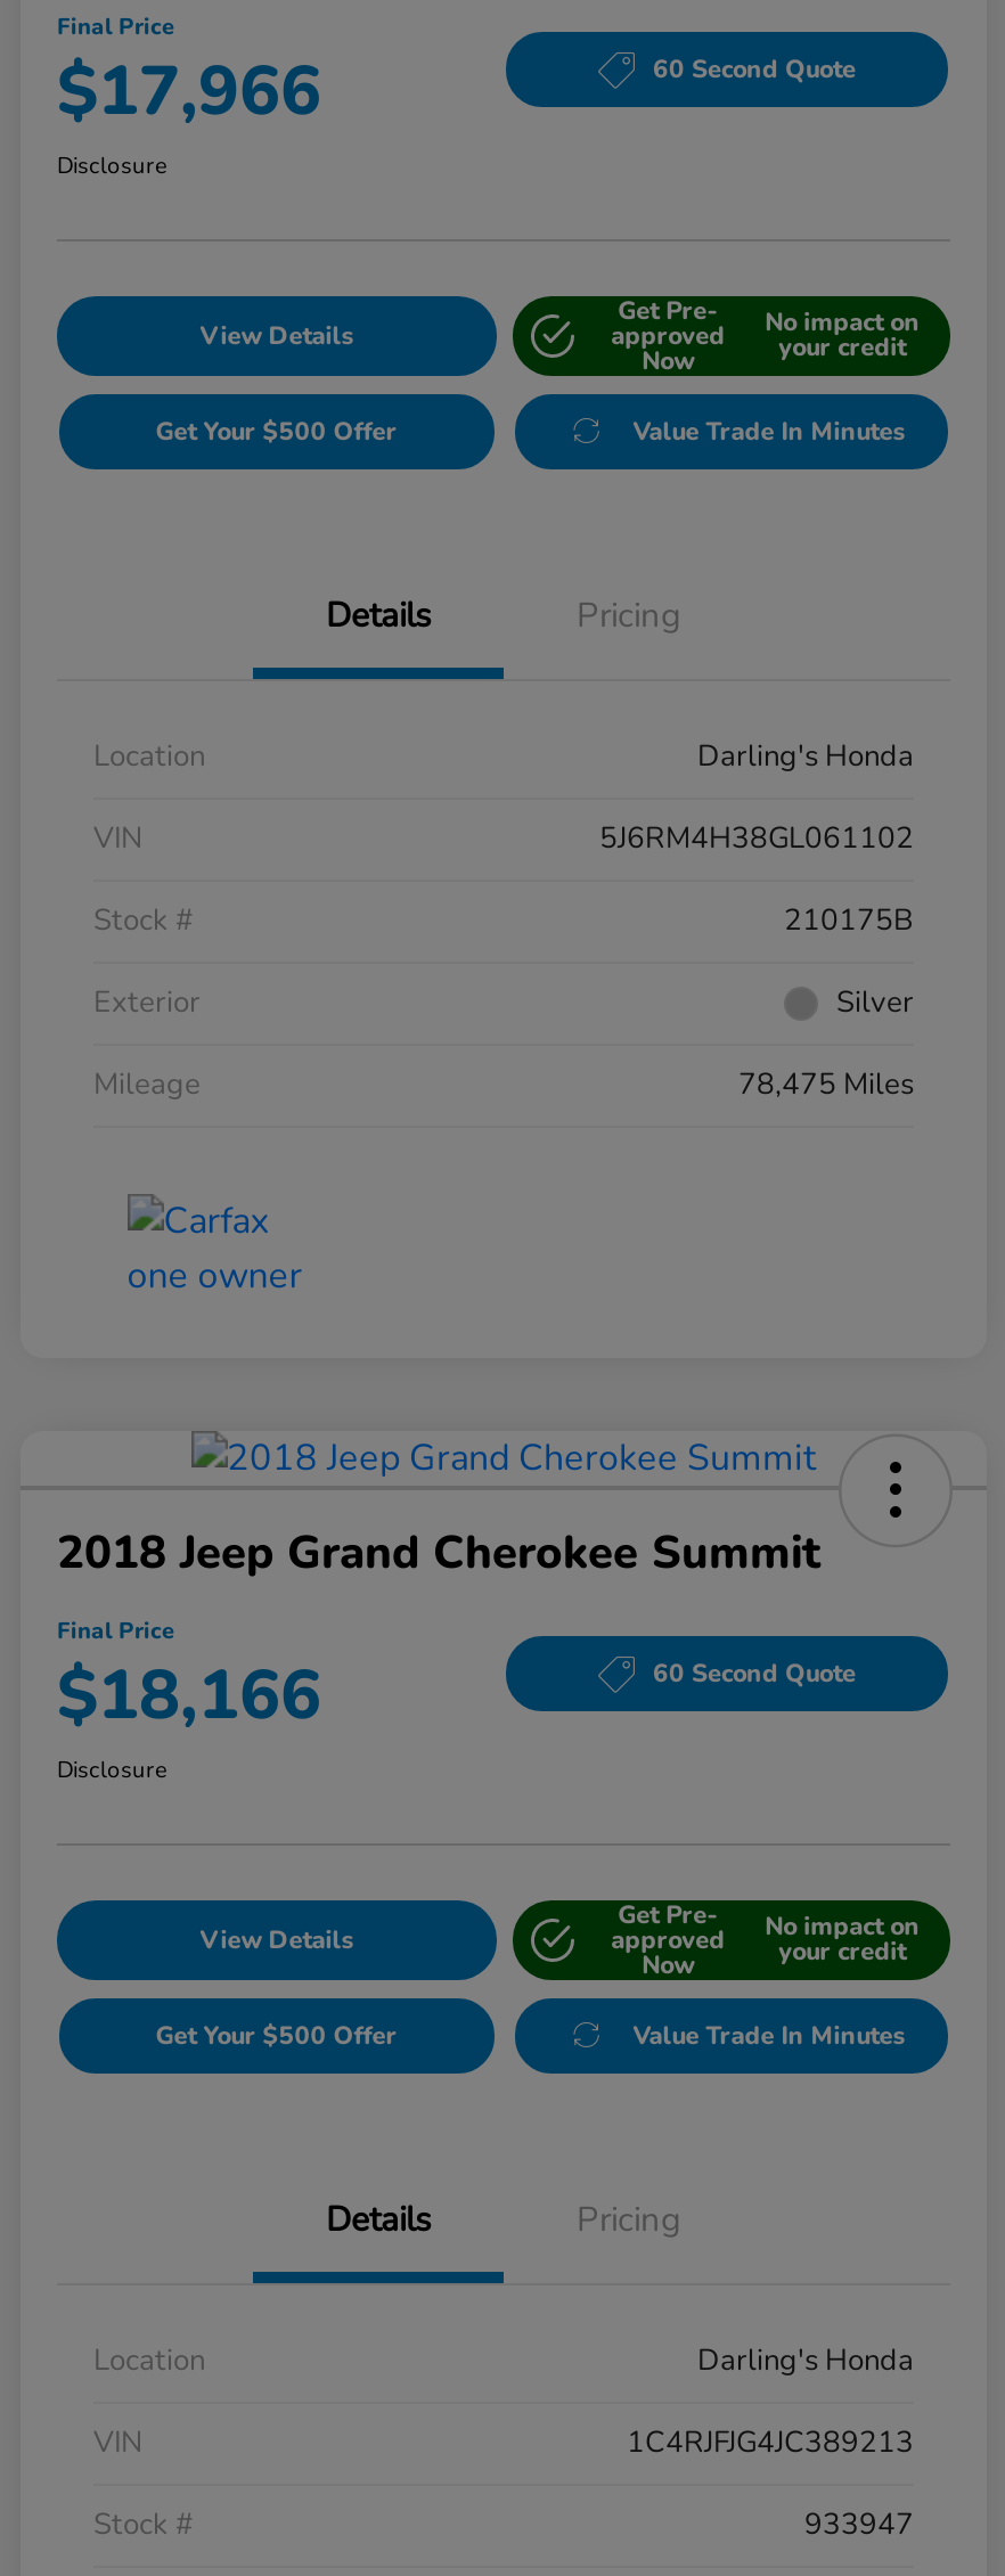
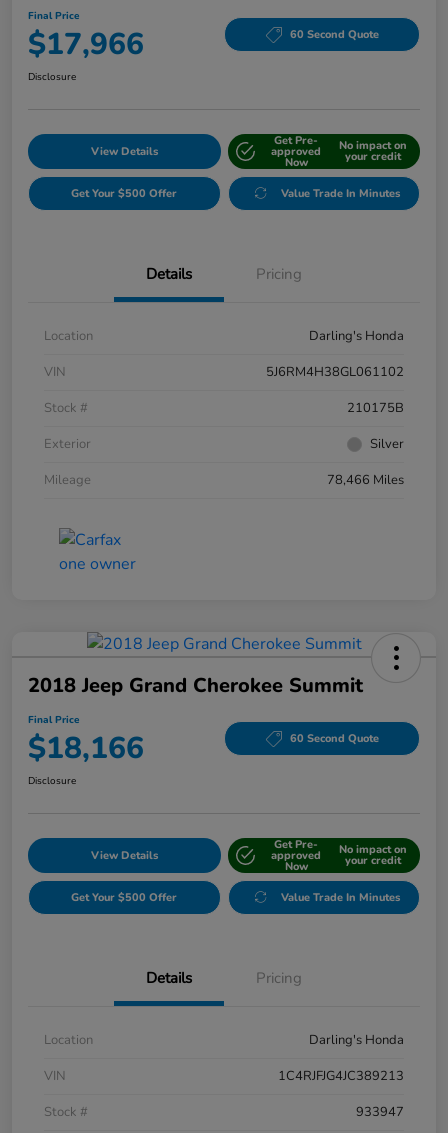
- 78,475 Miles
+ 78,466 Miles
